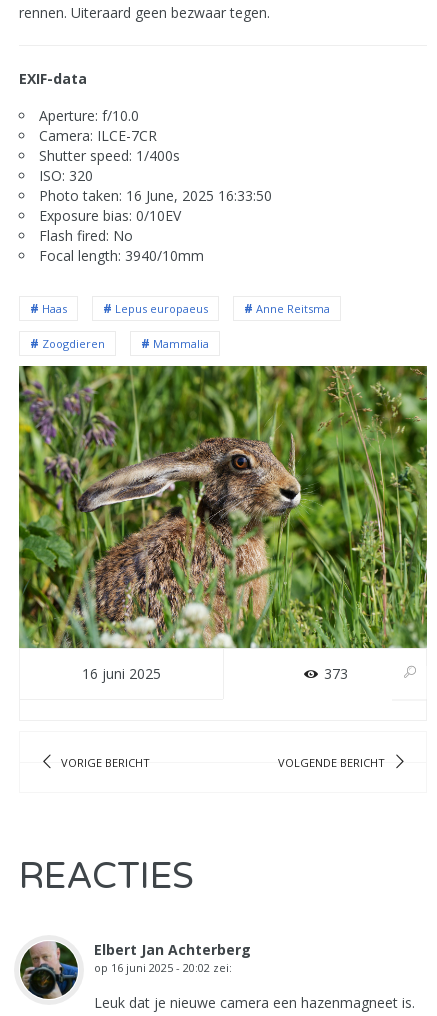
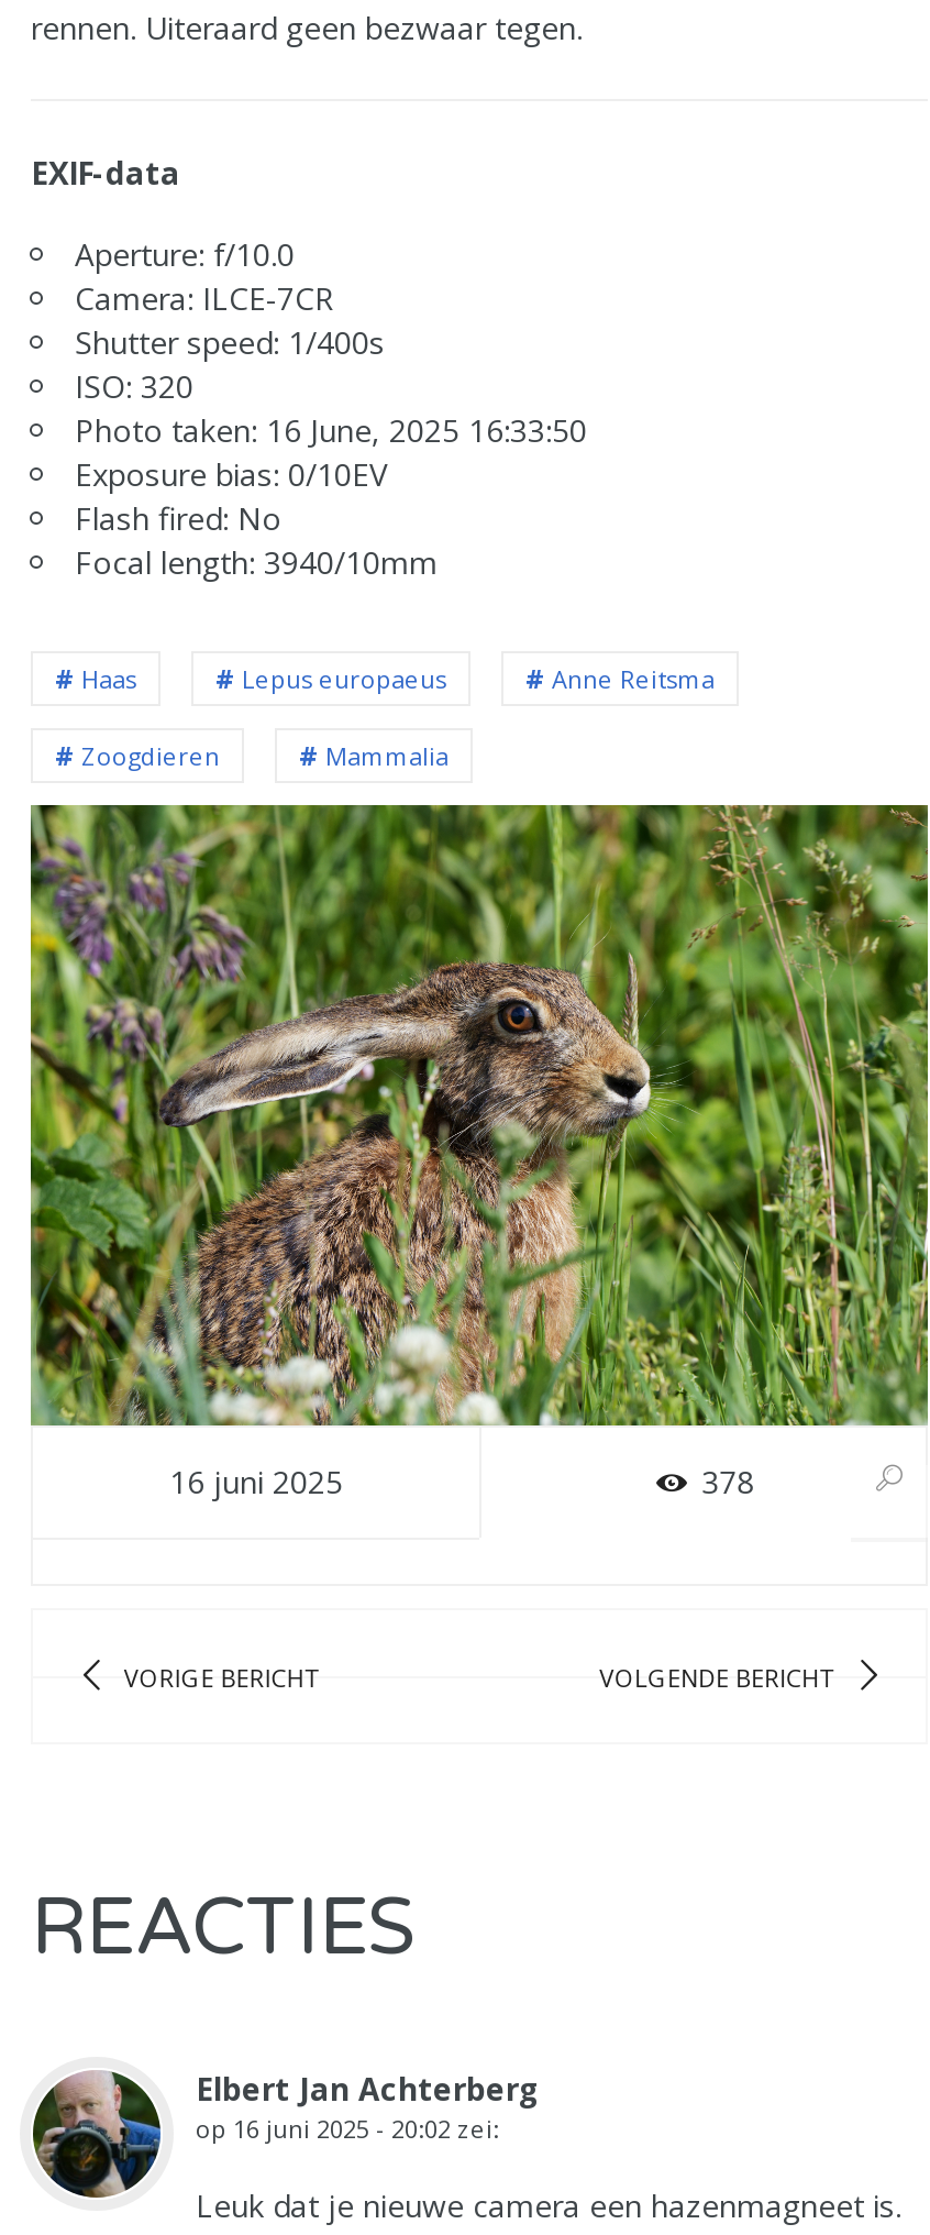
- 373
+ 378
